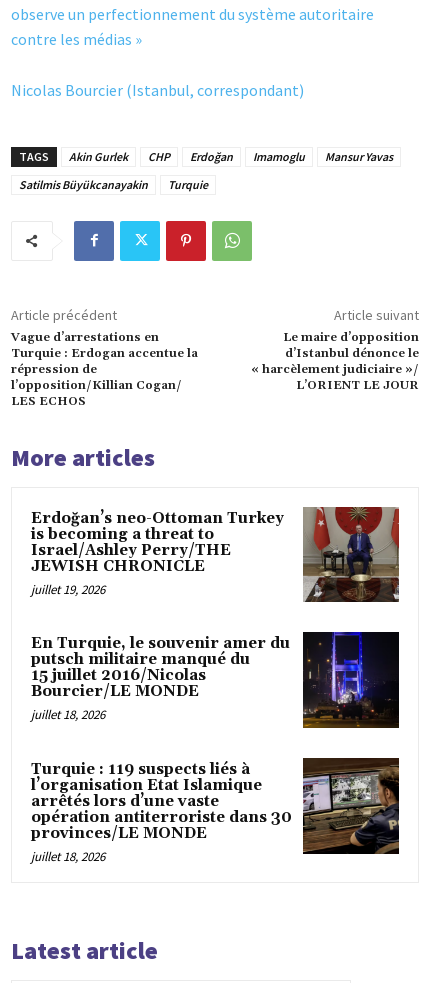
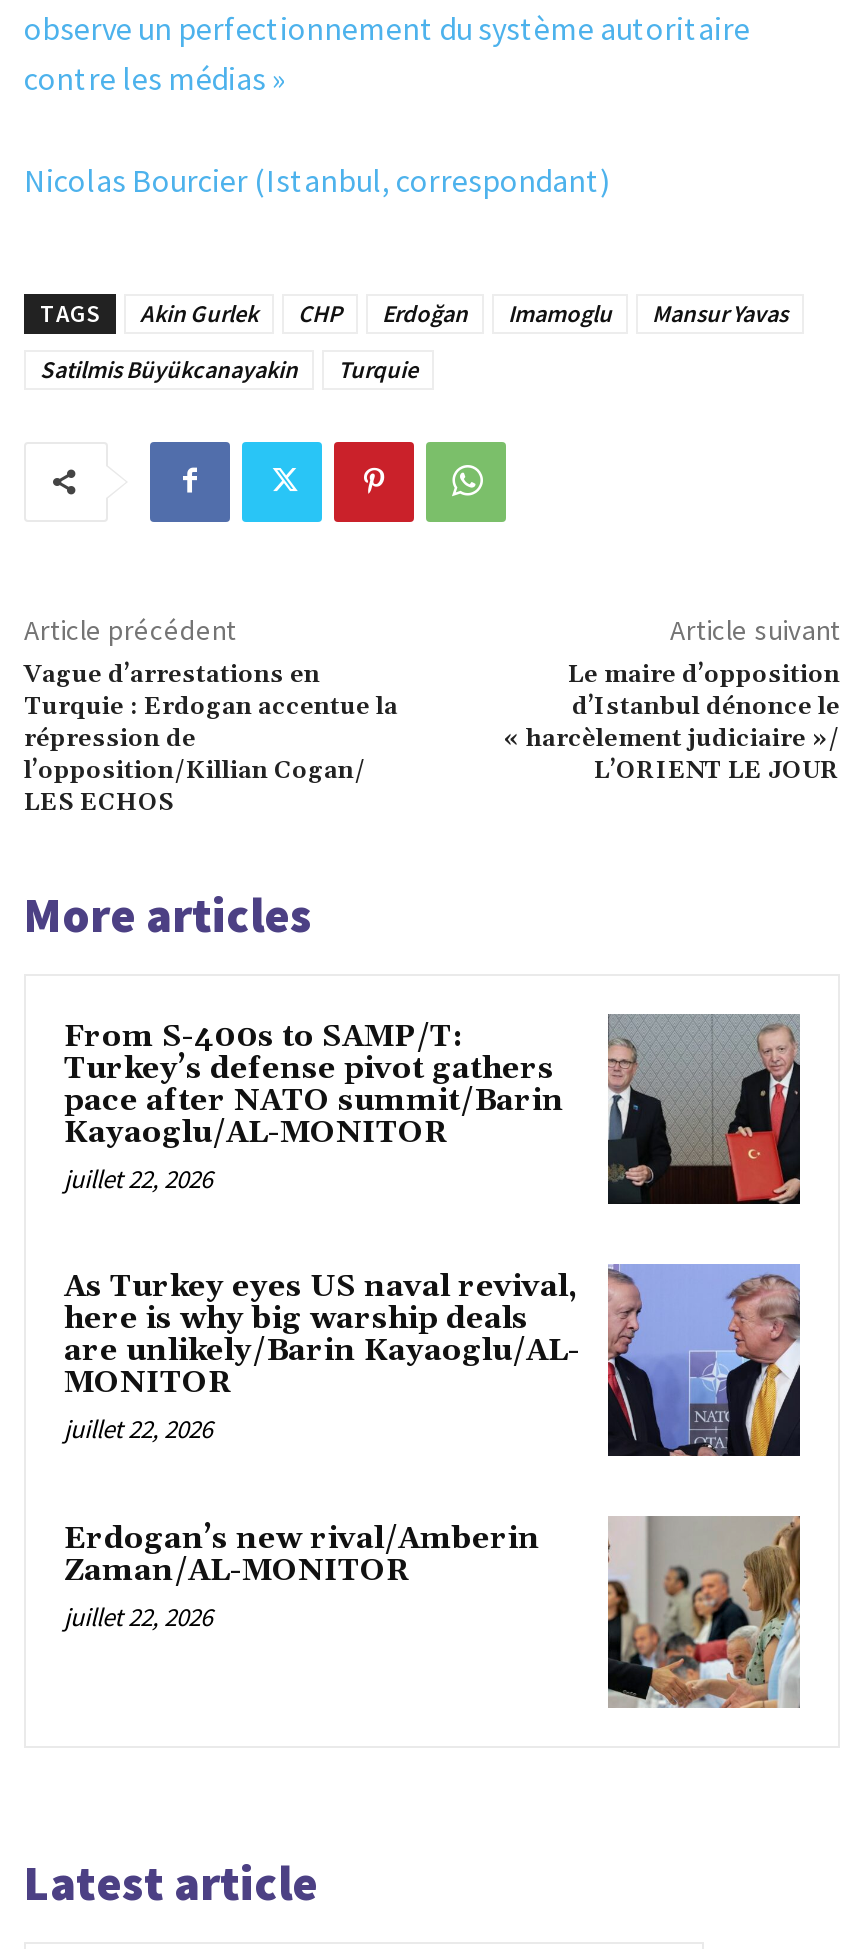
- [image]
- Erdoğan’s neo-Ottoman Turkey
- is becoming a threat to
- Israel/Ashley Perry/THE
- JEWISH CHRONICLE
- juillet 19, 2026
+ [image]
+ From S-400s to SAMP/T:
+ Turkey’s defense pivot gathers
+ pace after NATO summit/Barin
+ Kayaoglu/AL-MONITOR
+ juillet 22, 2026

- [image]
- En Turquie, le souvenir amer du
- putsch militaire manqué du
- 15 juillet 2016/Nicolas
- Bourcier/LE MONDE
- juillet 18, 2026
+ [image]
+ As Turkey eyes US naval revival,
+ here is why big warship deals
+ are unlikely/Barin Kayaoglu/AL-
+ MONITOR
+ juillet 22, 2026

- [image]
- Turquie : 119 suspects liés à
- l’organisation Etat Islamique
- arrêtés lors d’une vaste
- opération antiterroriste dans 30
- provinces/LE MONDE
- juillet 18, 2026
+ [image]
+ Erdogan’s new rival/Amberin
+ Zaman/AL-MONITOR
+ juillet 22, 2026
